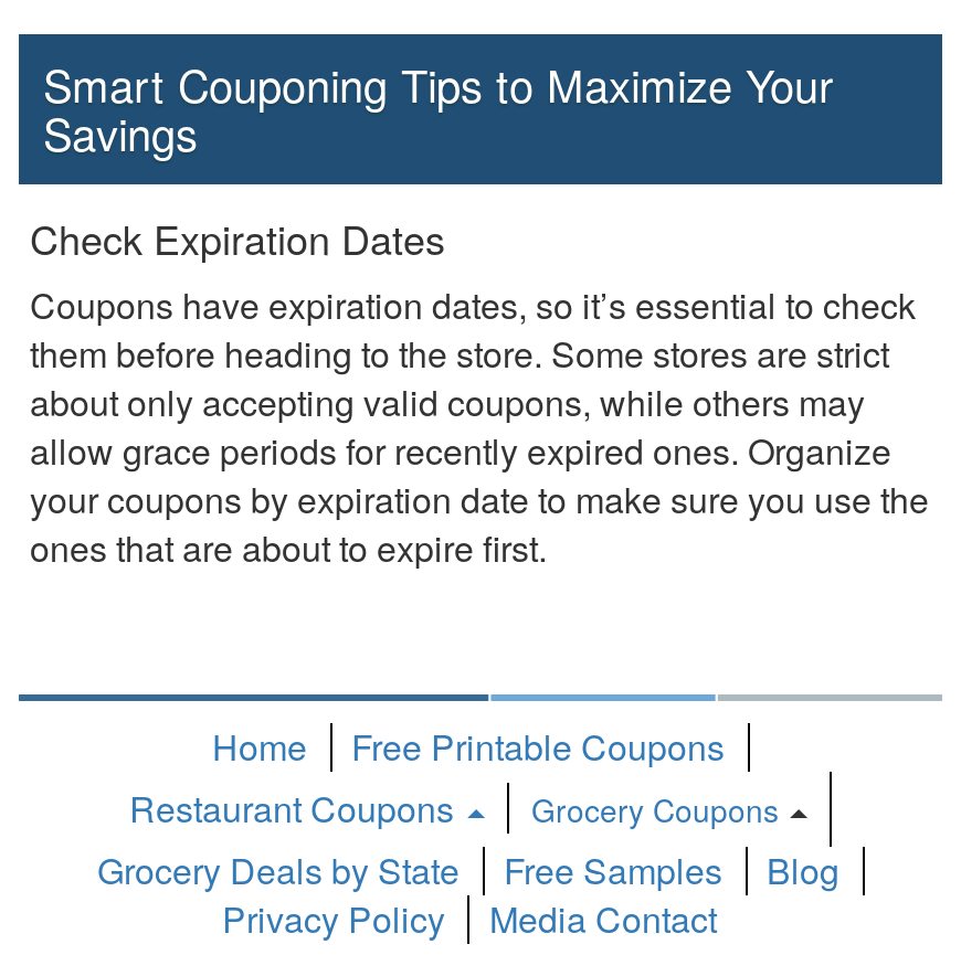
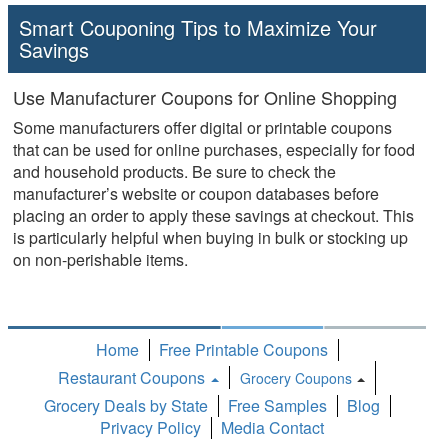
- Check Expiration Dates
- Coupons have expiration dates, so it’s essential to check
- them before heading to the store. Some stores are strict
- about only accepting valid coupons, while others may
- allow grace periods for recently expired ones. Organize
- your coupons by expiration date to make sure you use the
- ones that are about to expire first.
+ Use Manufacturer Coupons for Online Shopping
+ Some manufacturers offer digital or printable coupons
+ that can be used for online purchases, especially for food
+ and household products. Be sure to check the
+ manufacturer’s website or coupon databases before
+ placing an order to apply these savings at checkout. This
+ is particularly helpful when buying in bulk or stocking up
+ on non-perishable items.
